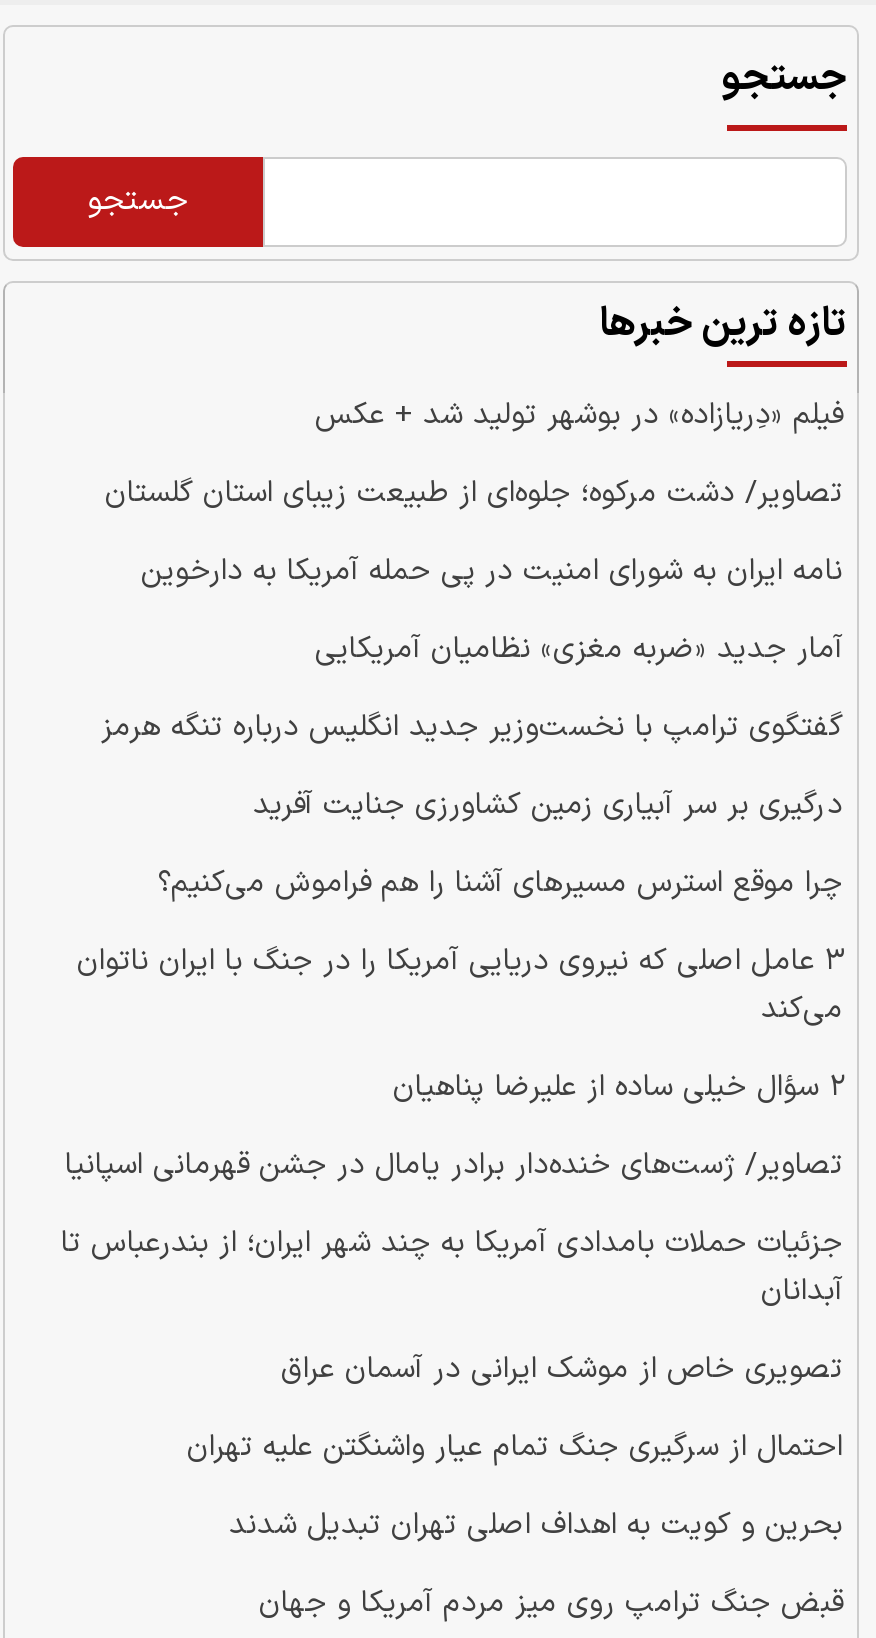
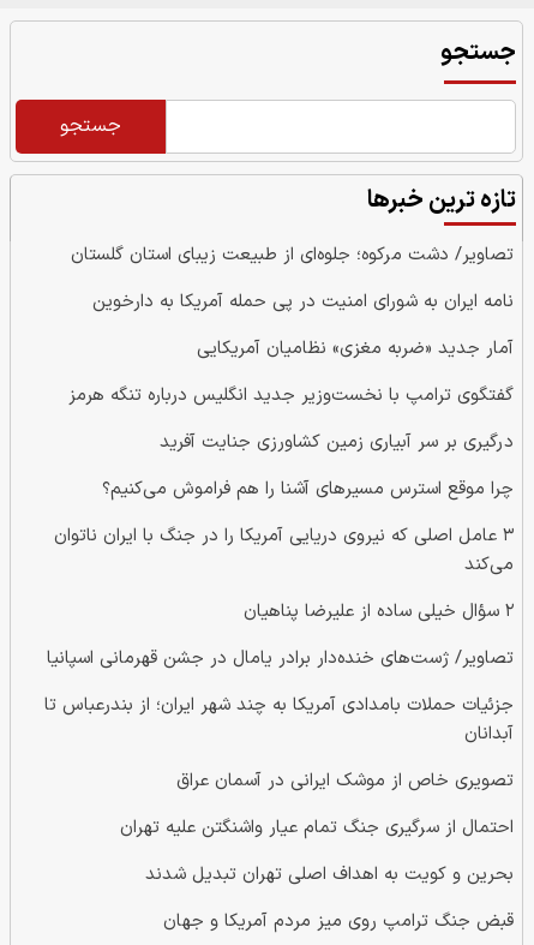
- فیلم «دِریازاده» در بوشهر تولید شد + عکس
